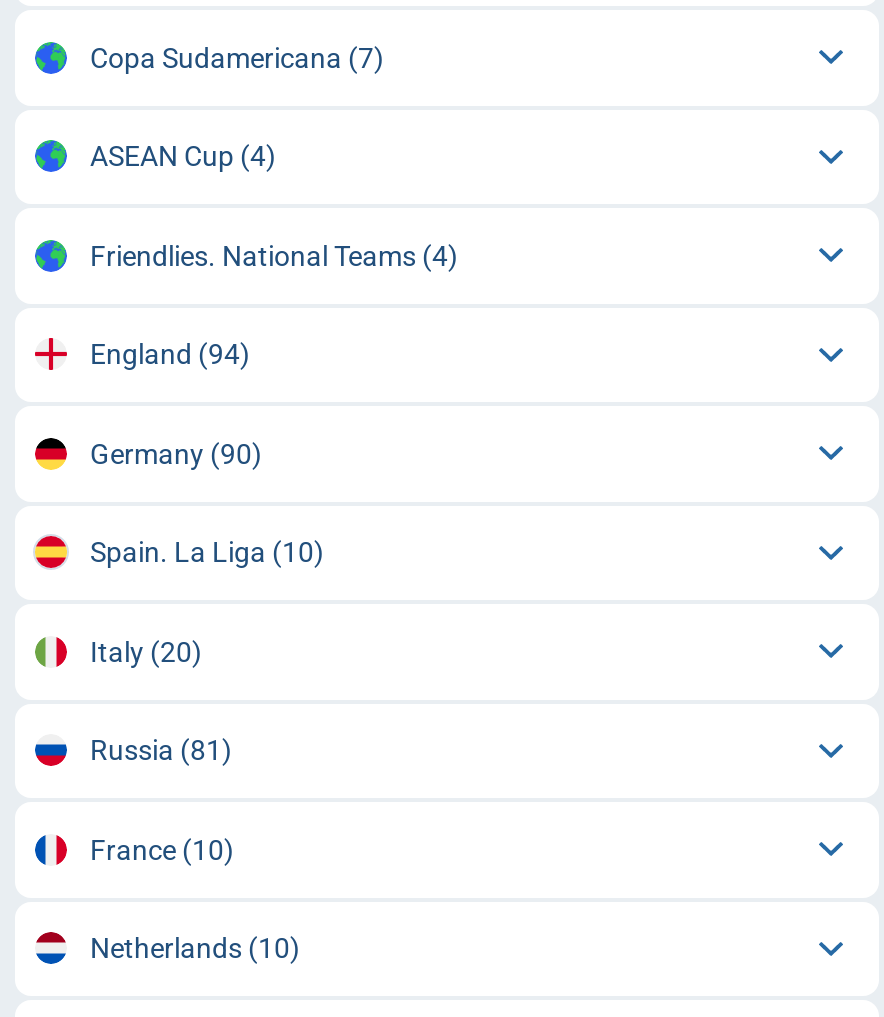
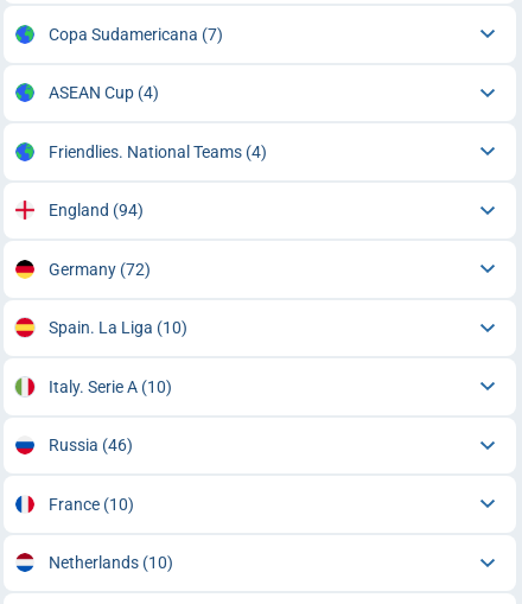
- Germany (90)
+ Germany (72)

- Italy (20)
+ Italy. Serie A (10)

- Russia (81)
+ Russia (46)
